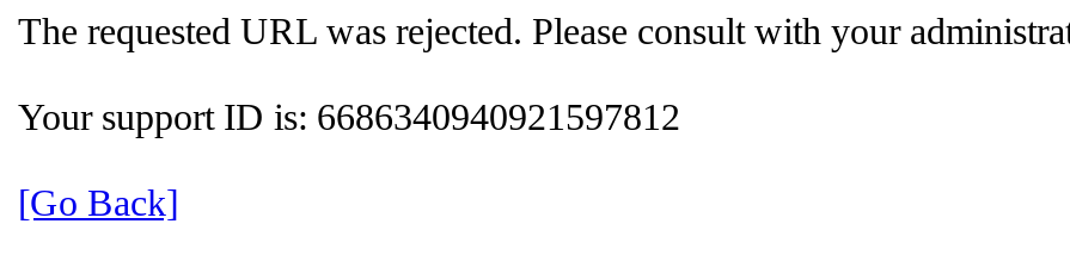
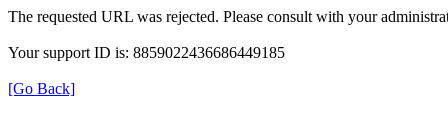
- Your support ID is: 6686340940921597812
+ Your support ID is: 8859022436686449185
